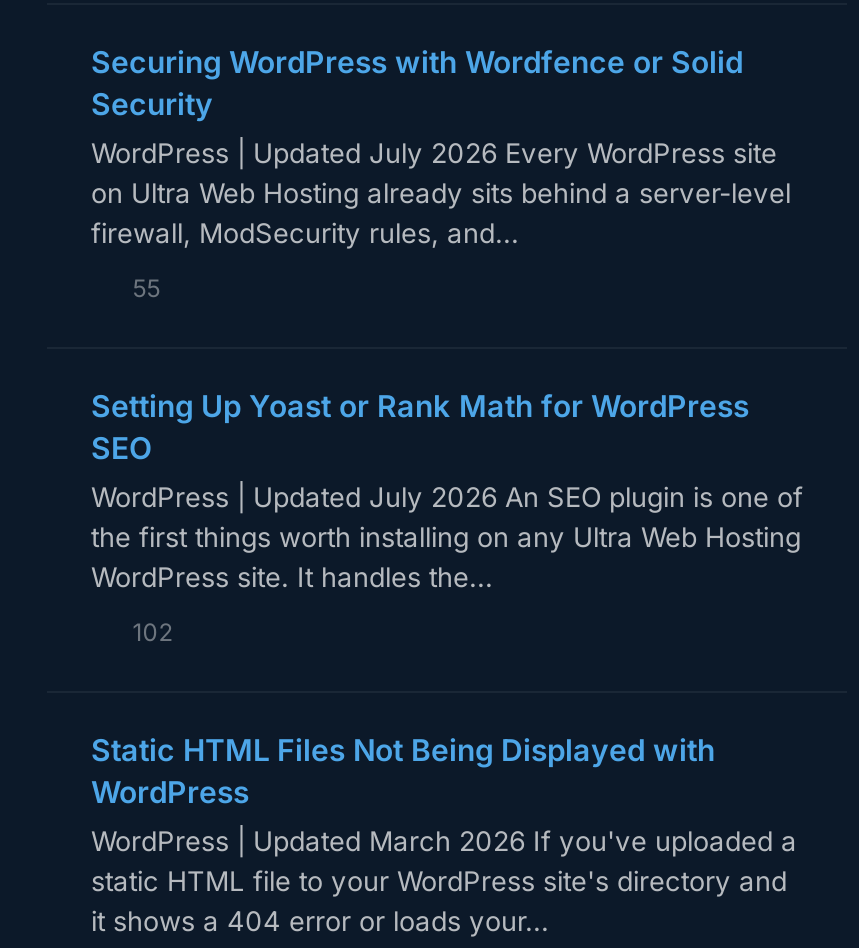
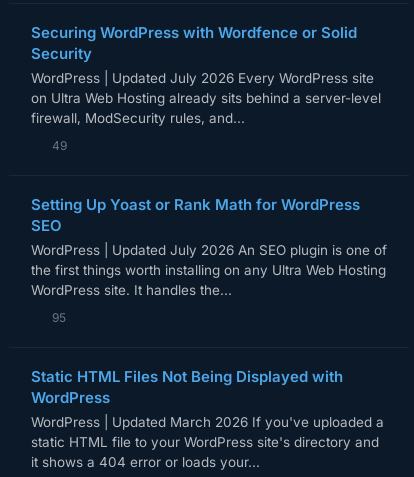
- 55
+ 49

- 102
+ 95
